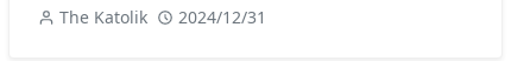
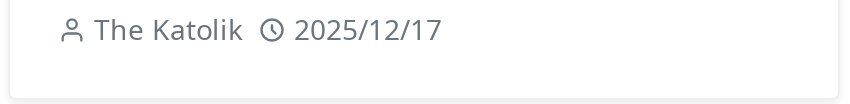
- The Katolik 2024/12/31
+ The Katolik 2025/12/17
